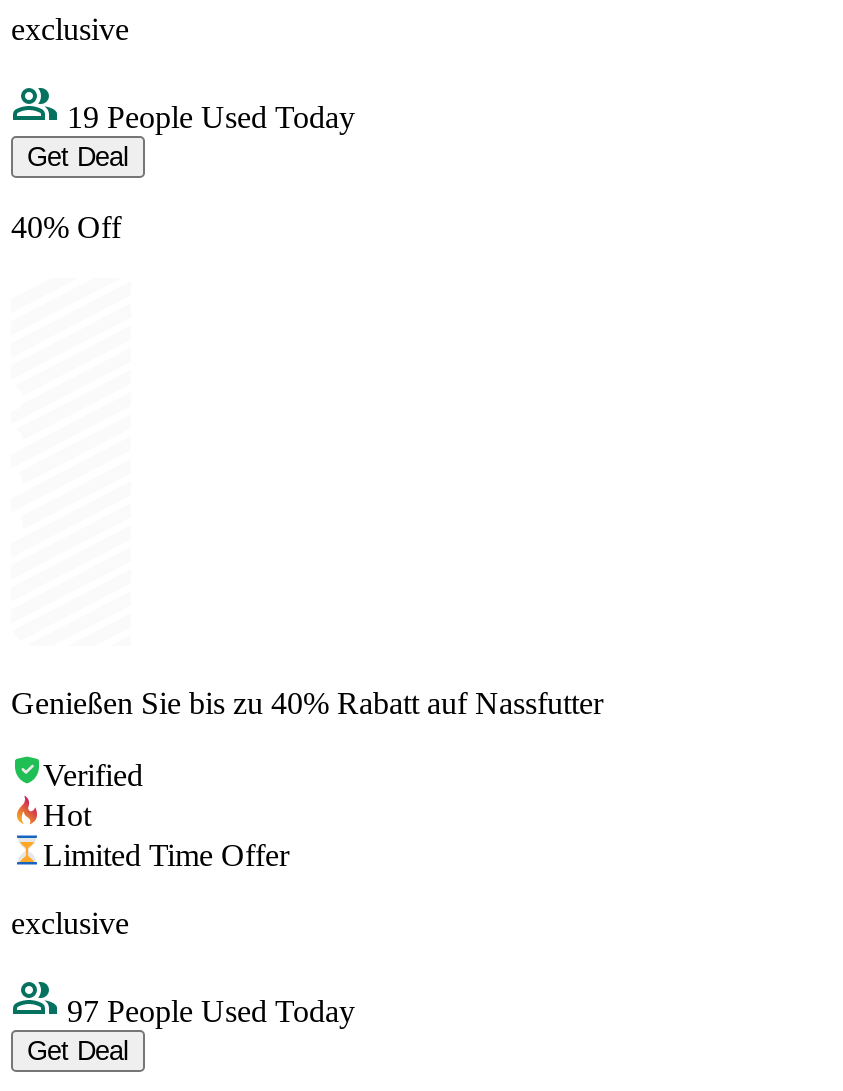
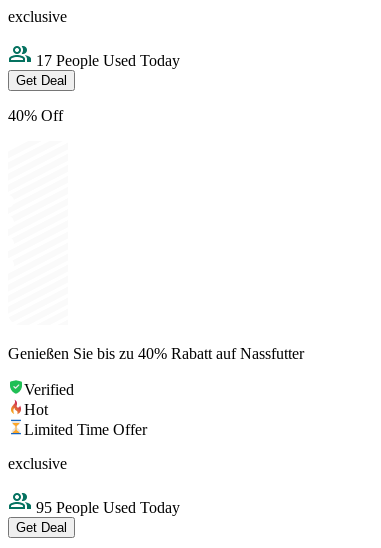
- 19 People Used Today
+ 17 People Used Today

- 97 People Used Today
+ 95 People Used Today
